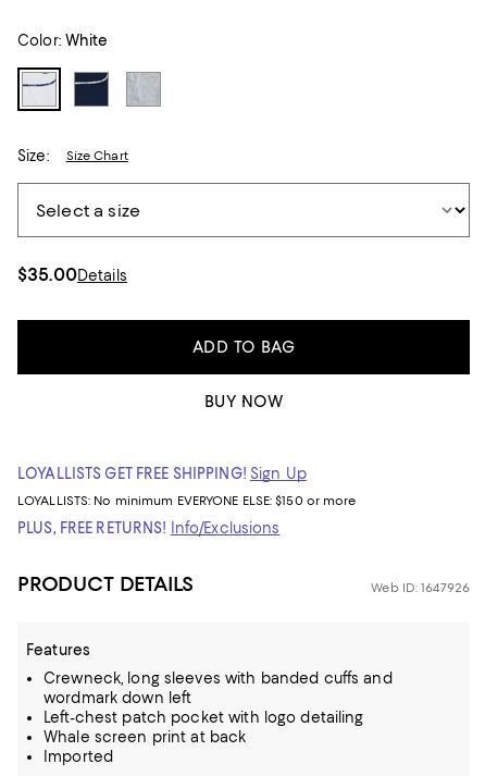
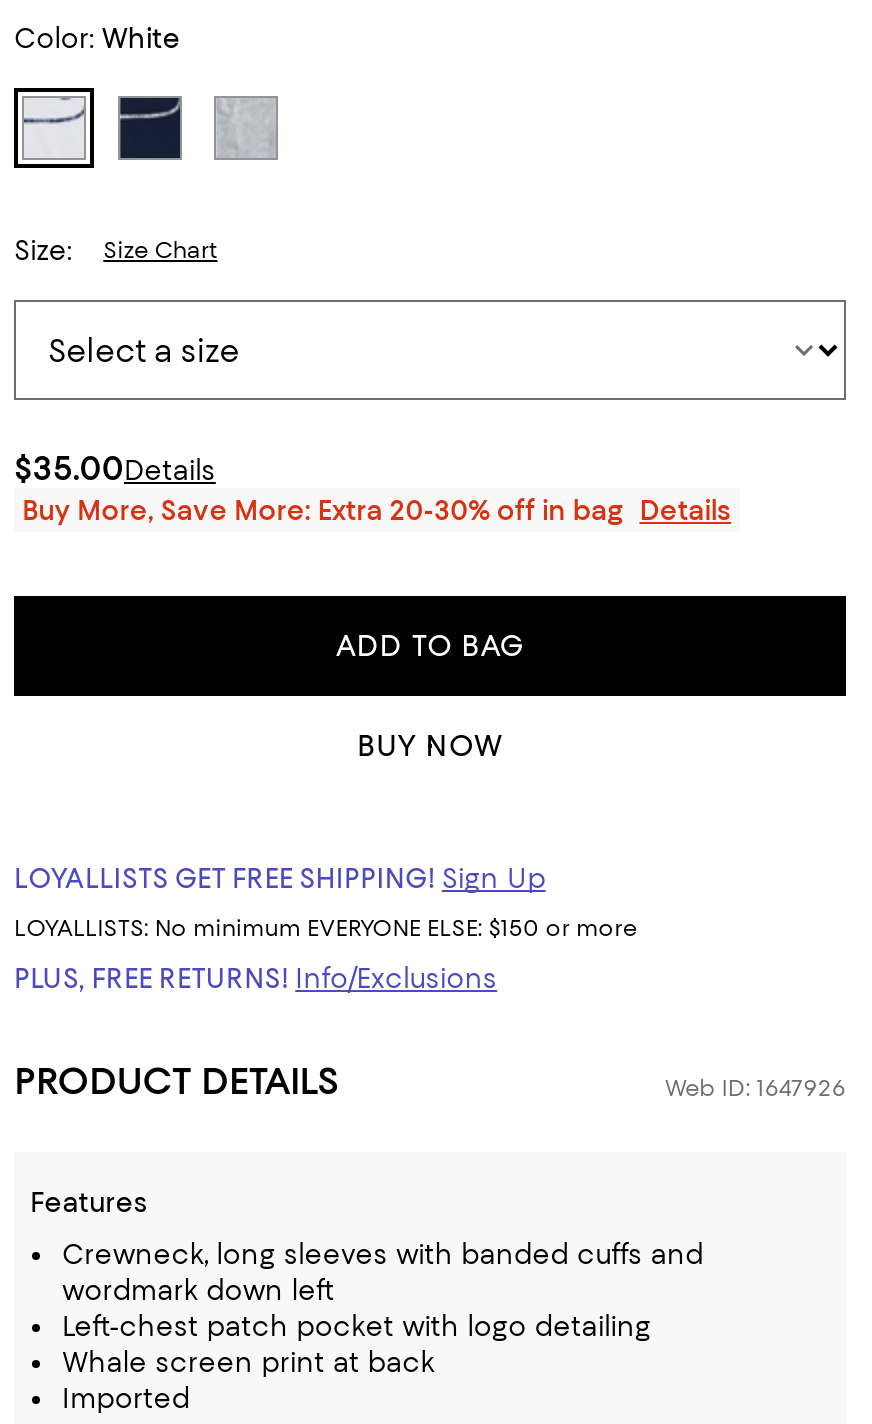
+ Buy More, Save More: Extra 20-30% off in bag Details
